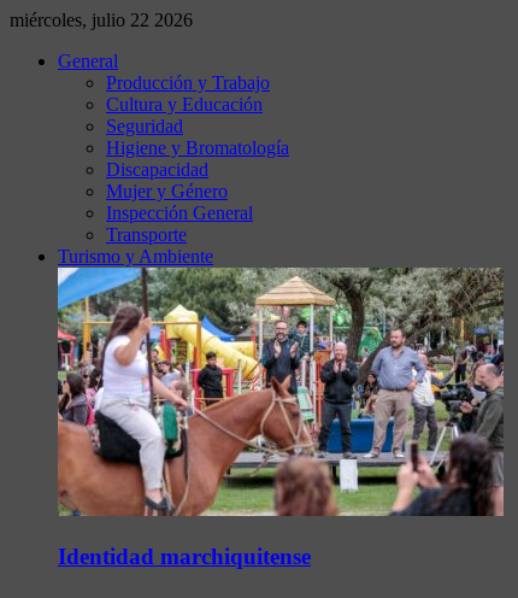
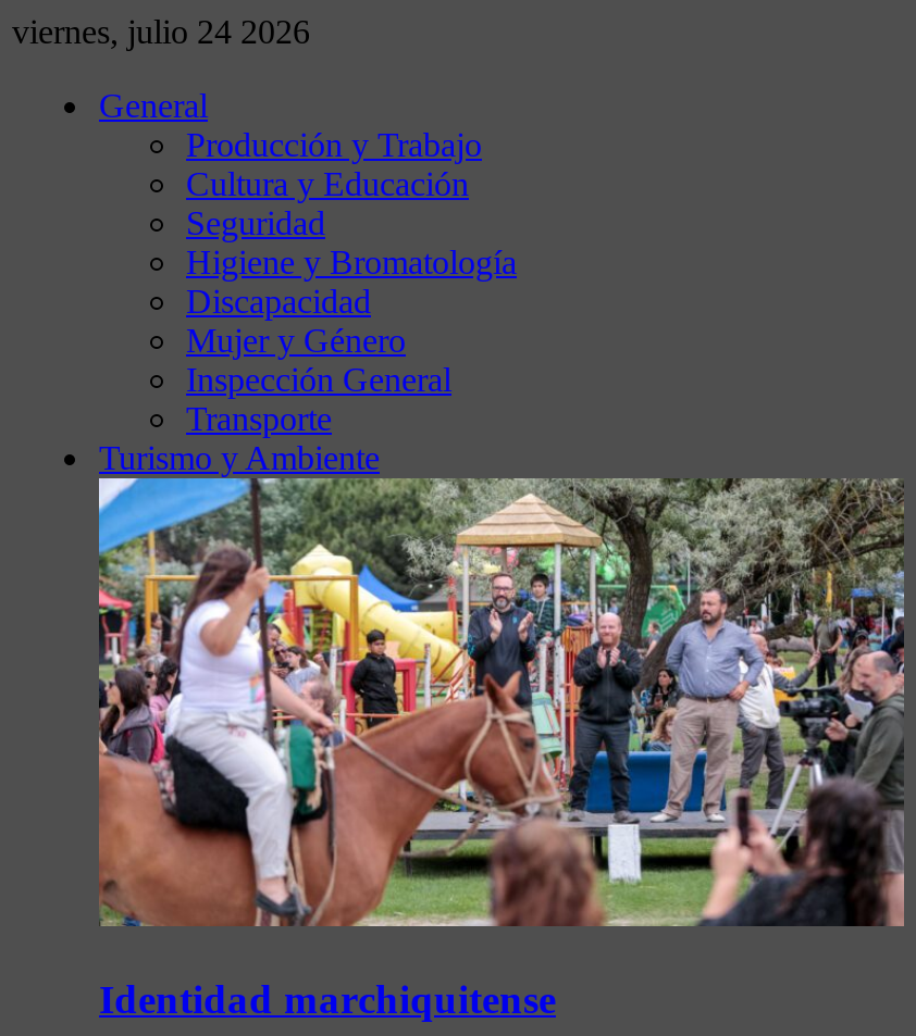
- miércoles, julio 22 2026
+ viernes, julio 24 2026
